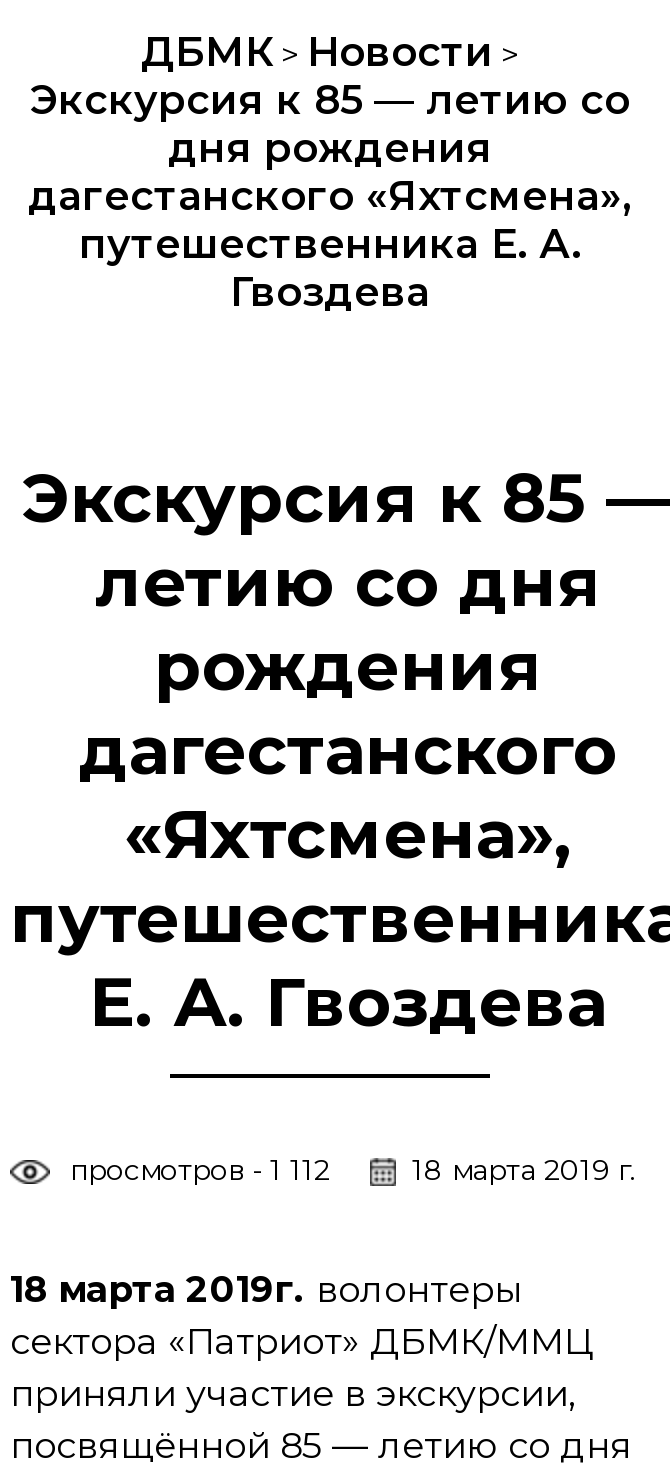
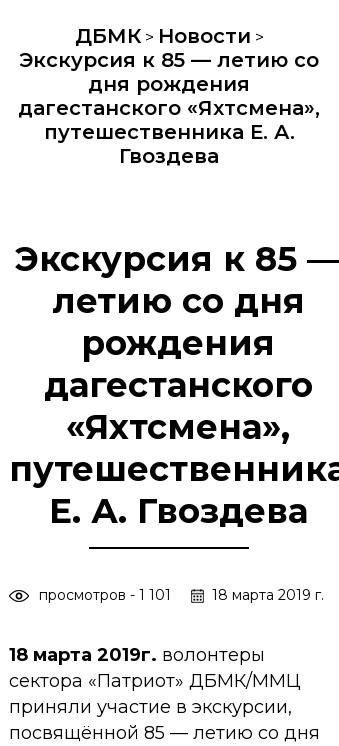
- просмотров - 1 112
+ просмотров - 1 101
